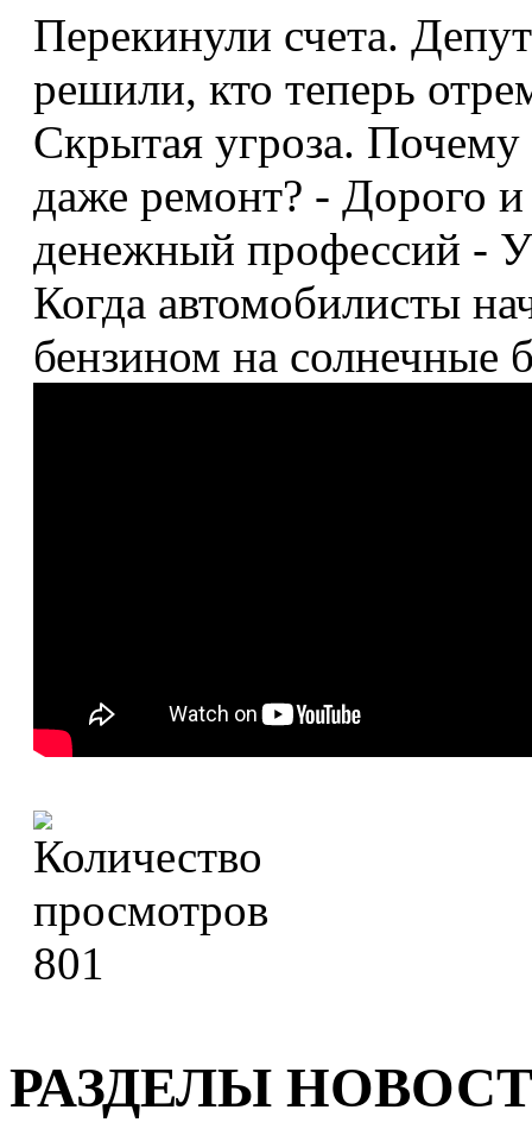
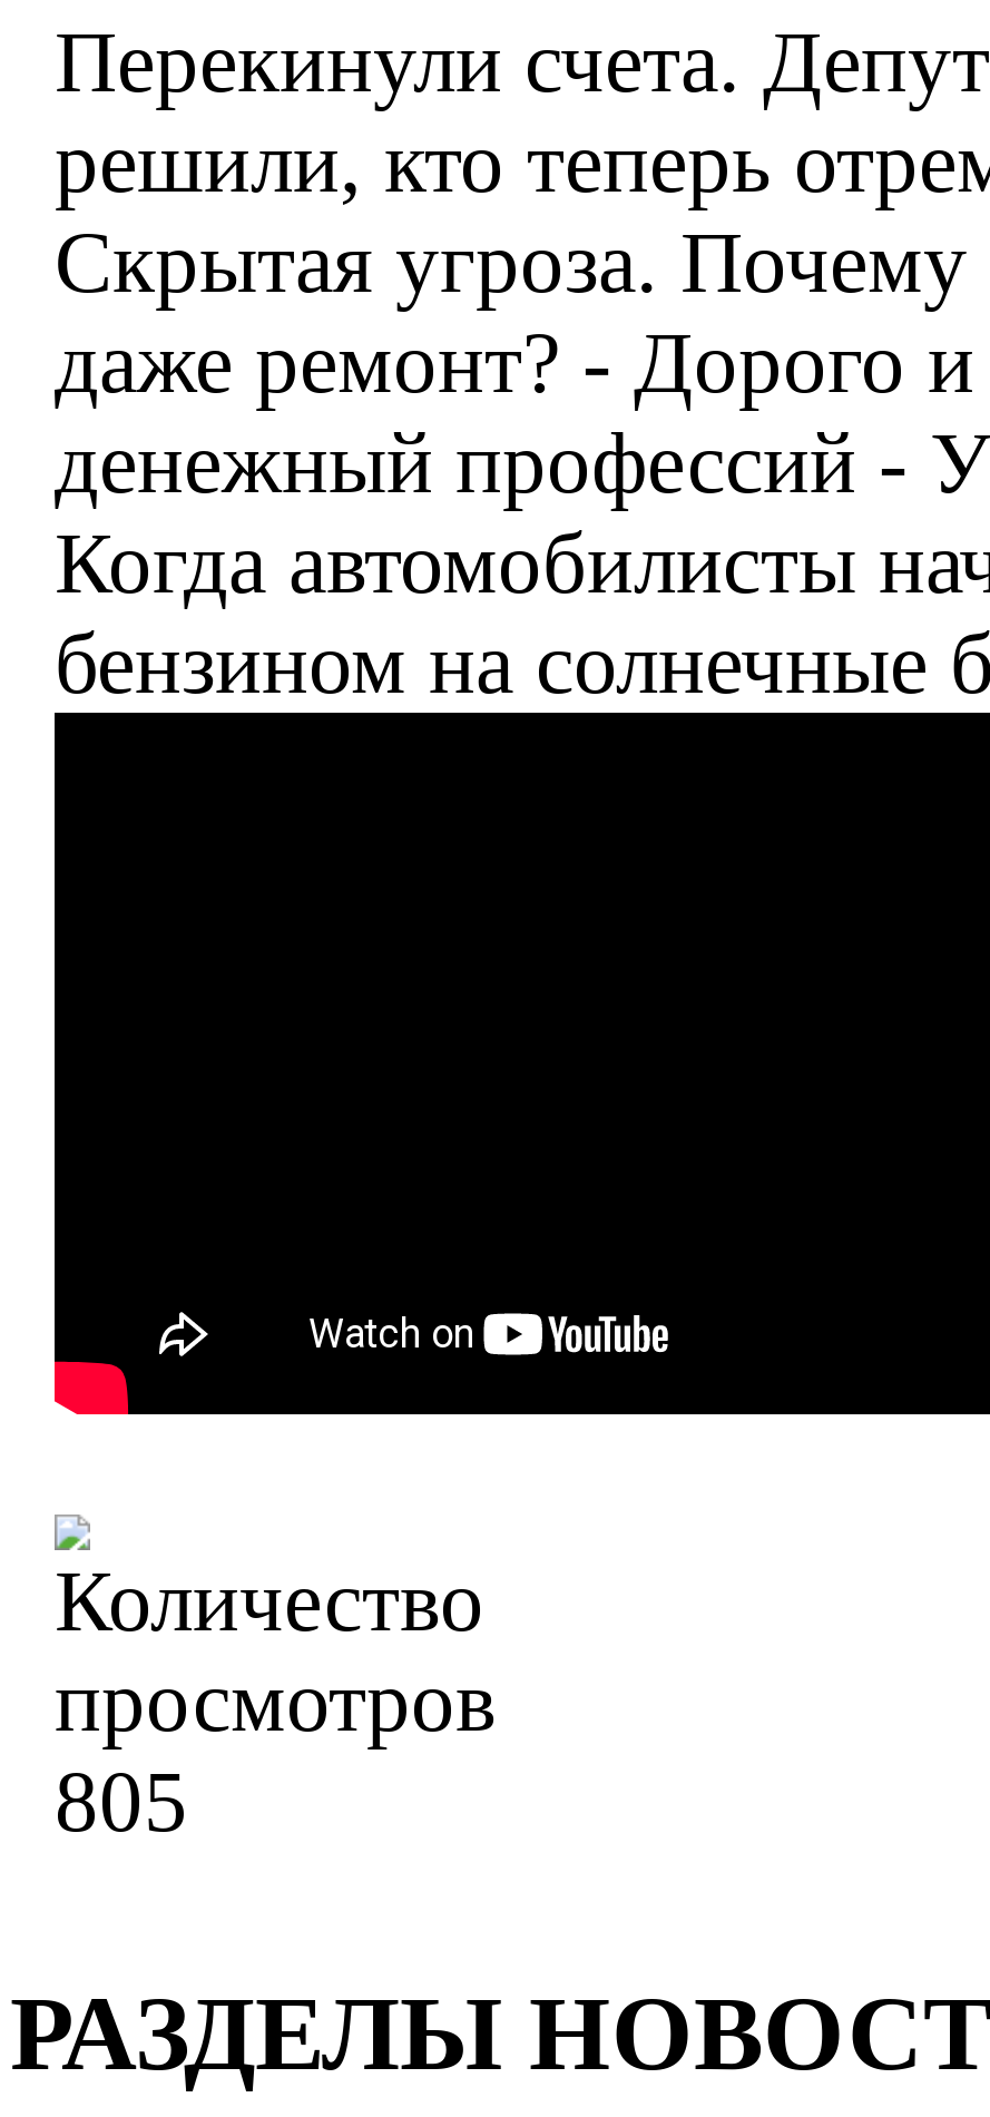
- 801
+ 805
